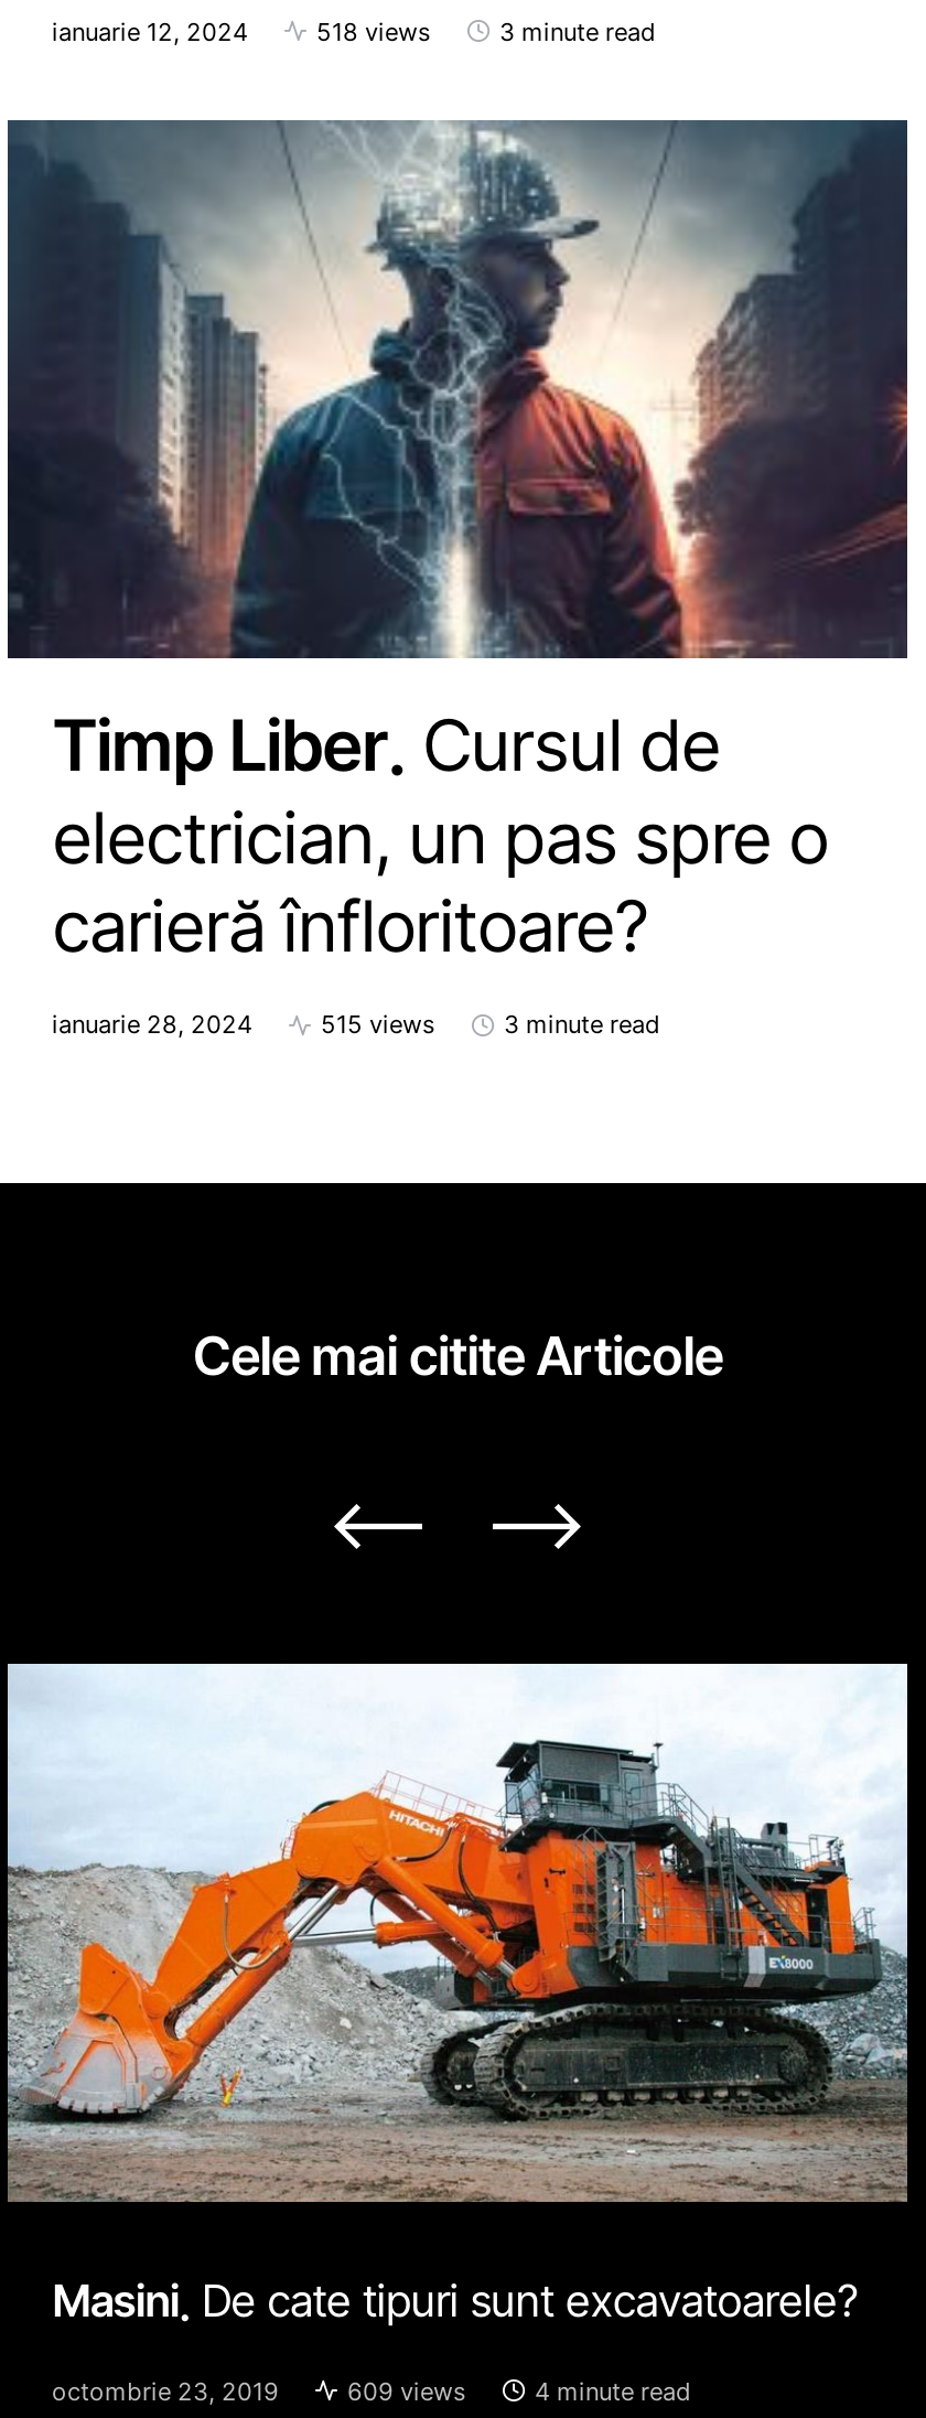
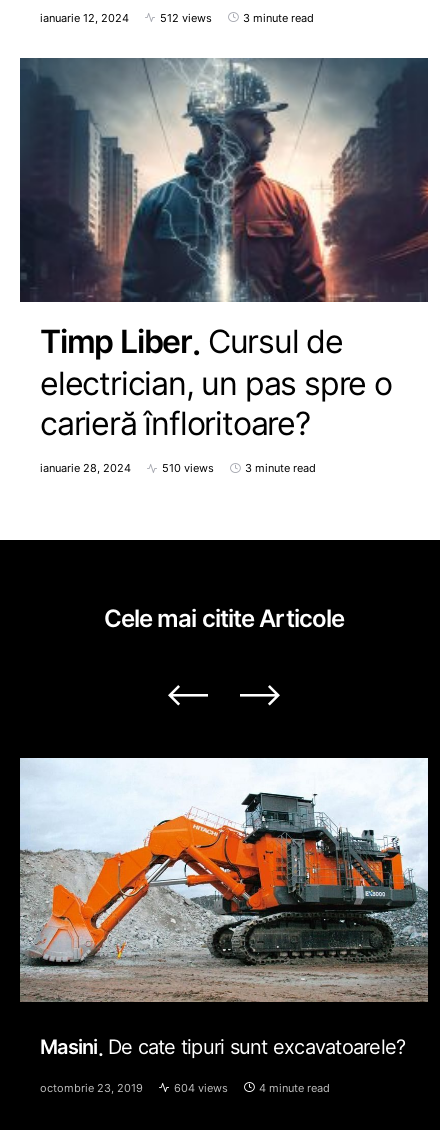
- 518 views
+ 512 views

- 515 views
+ 510 views

- 609 views
+ 604 views
